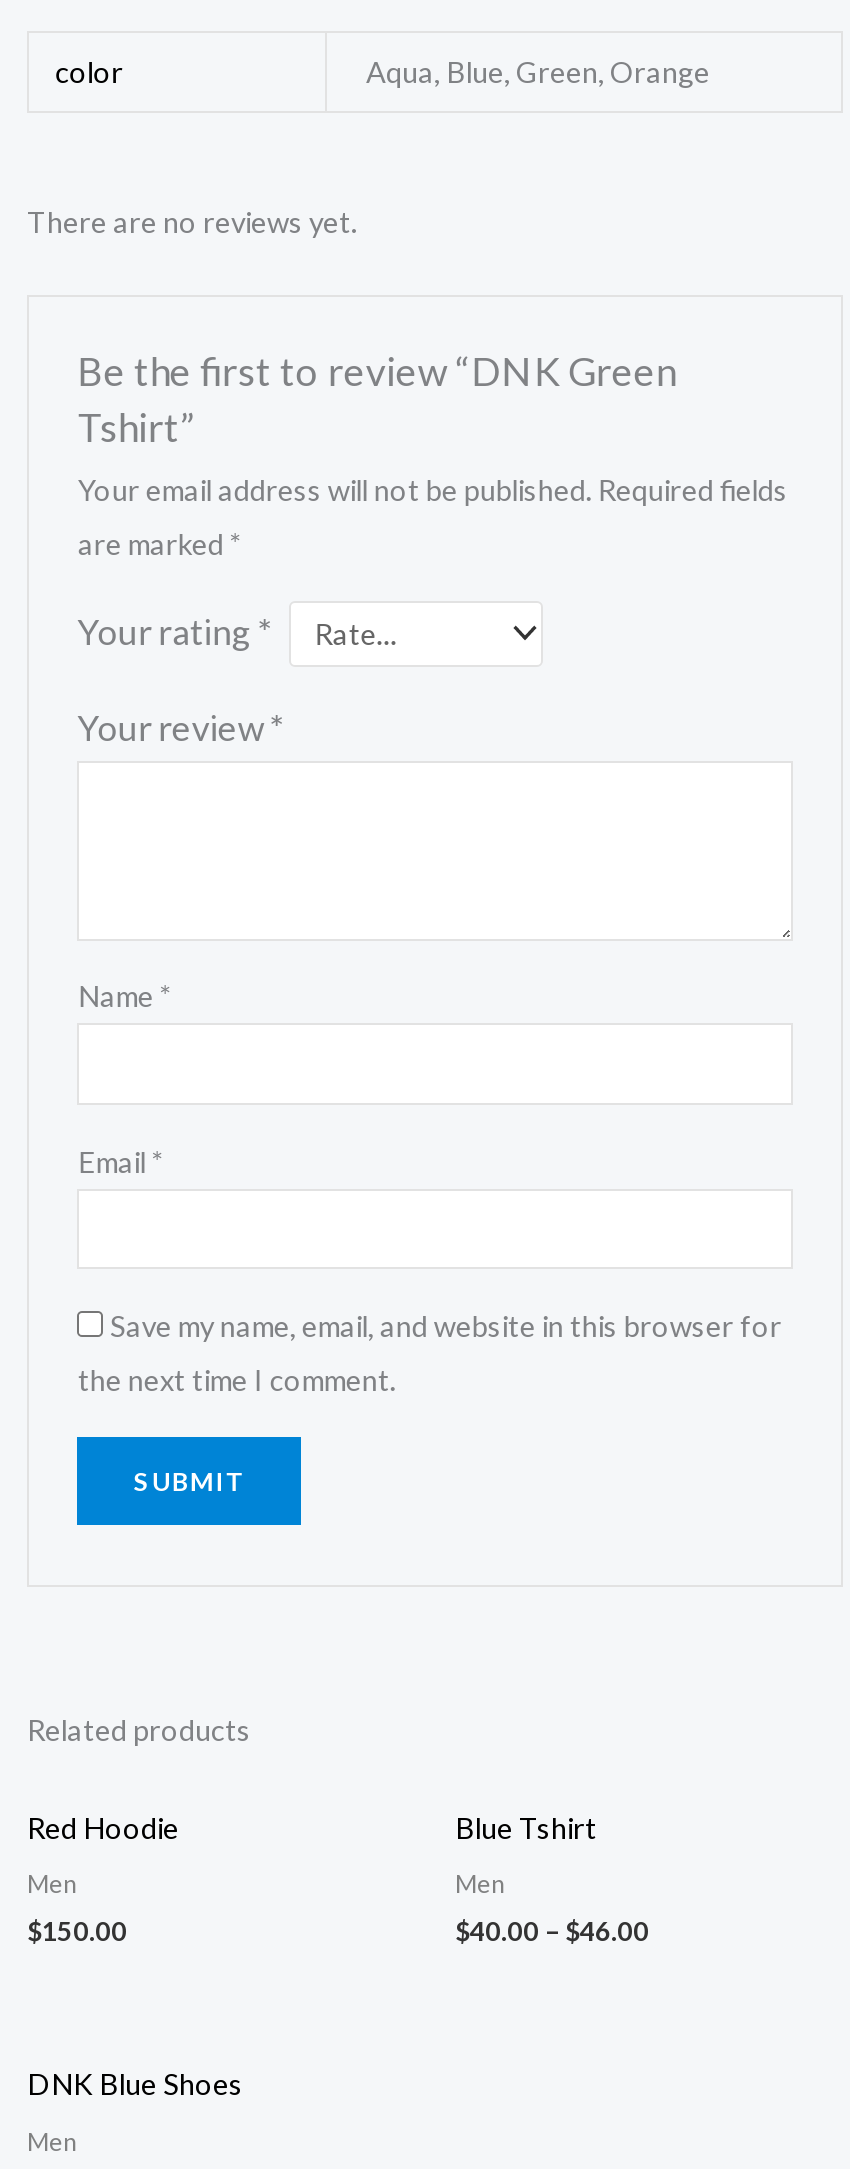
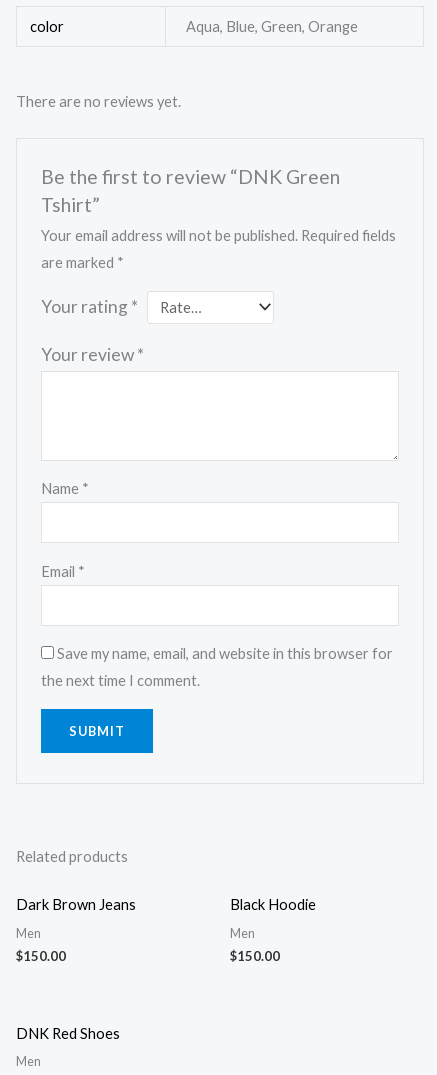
- Red Hoodie
+ Dark Brown Jeans

- Blue Tshirt
+ Black Hoodie

- $40.00 – $46.00
+ $150.00

- DNK Blue Shoes
+ DNK Red Shoes
